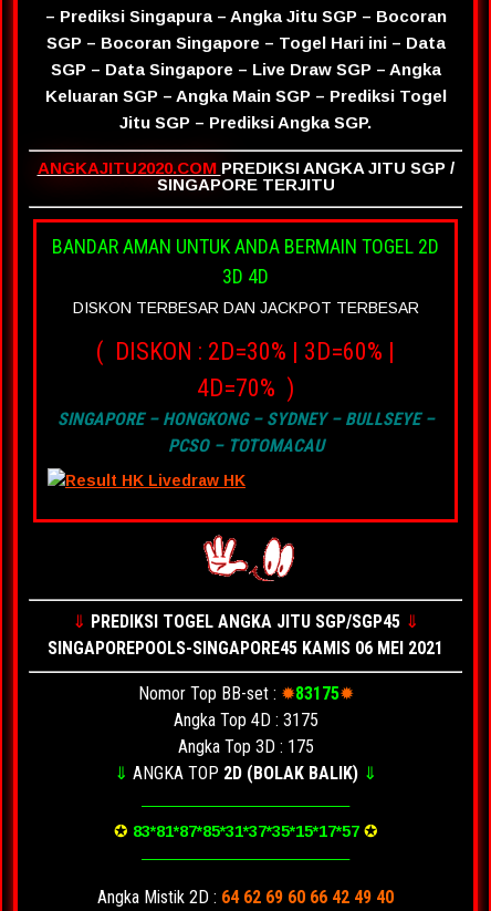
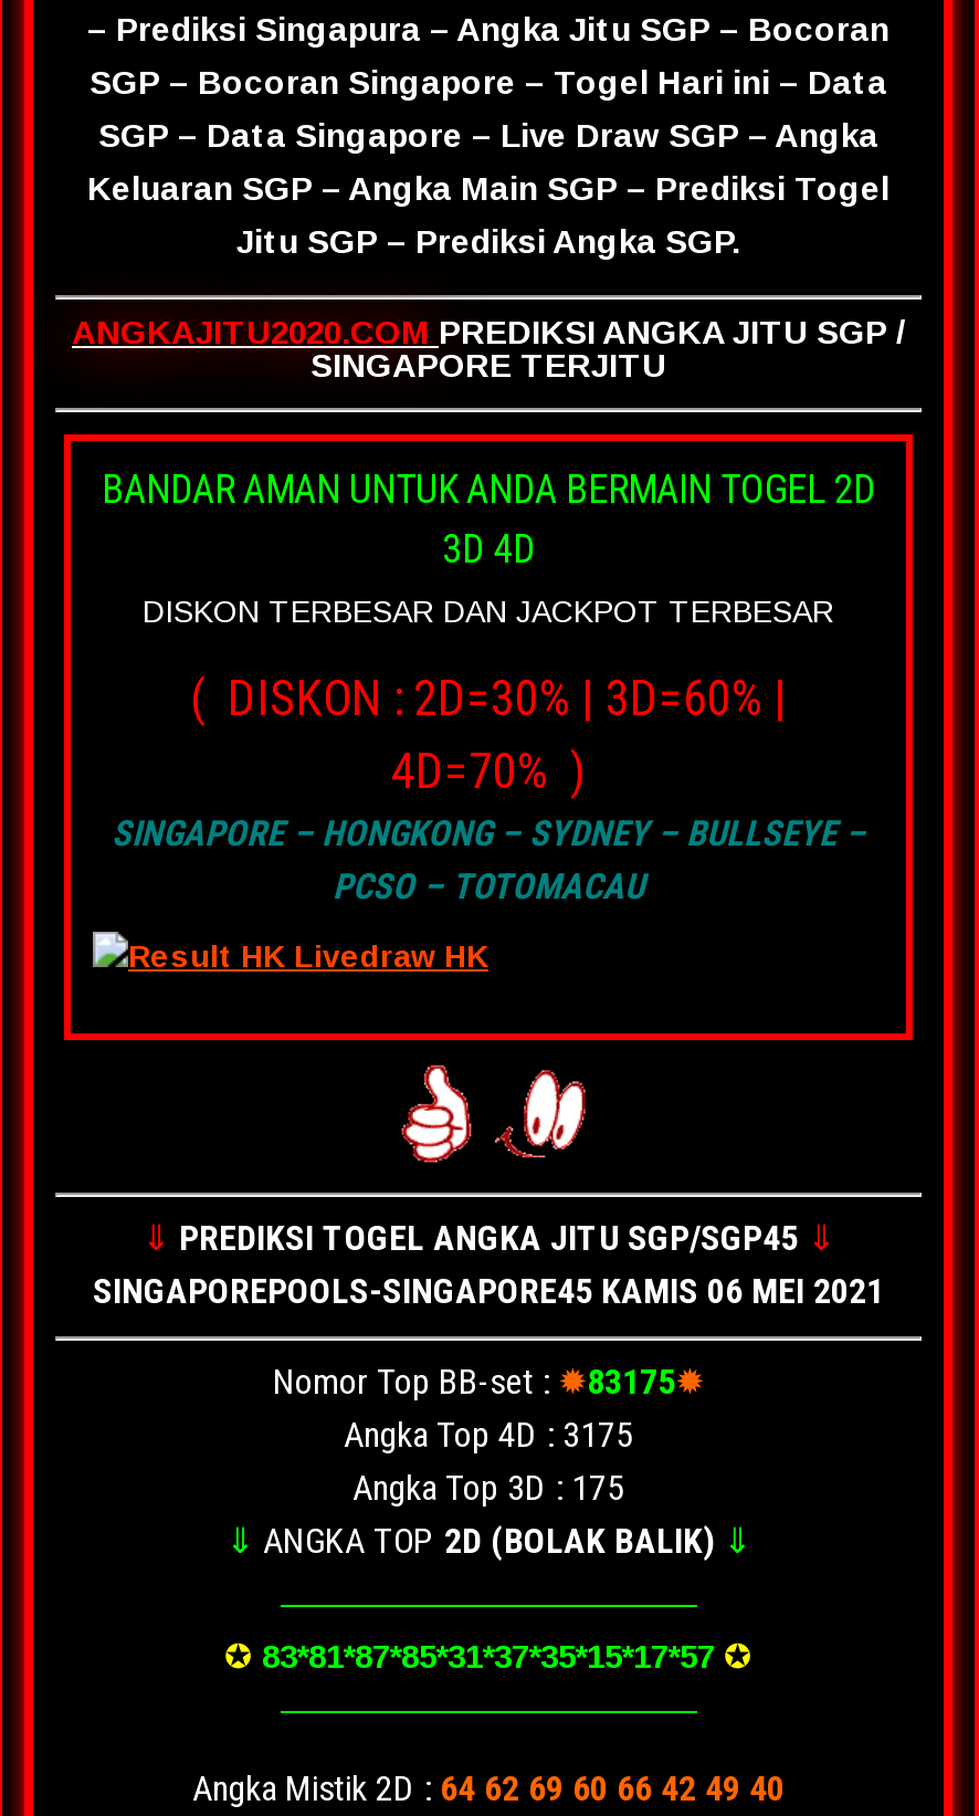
- [image]
+ [image]
